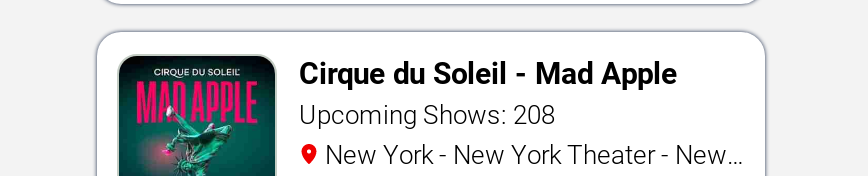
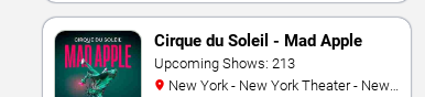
- Upcoming Shows: 208
+ Upcoming Shows: 213
